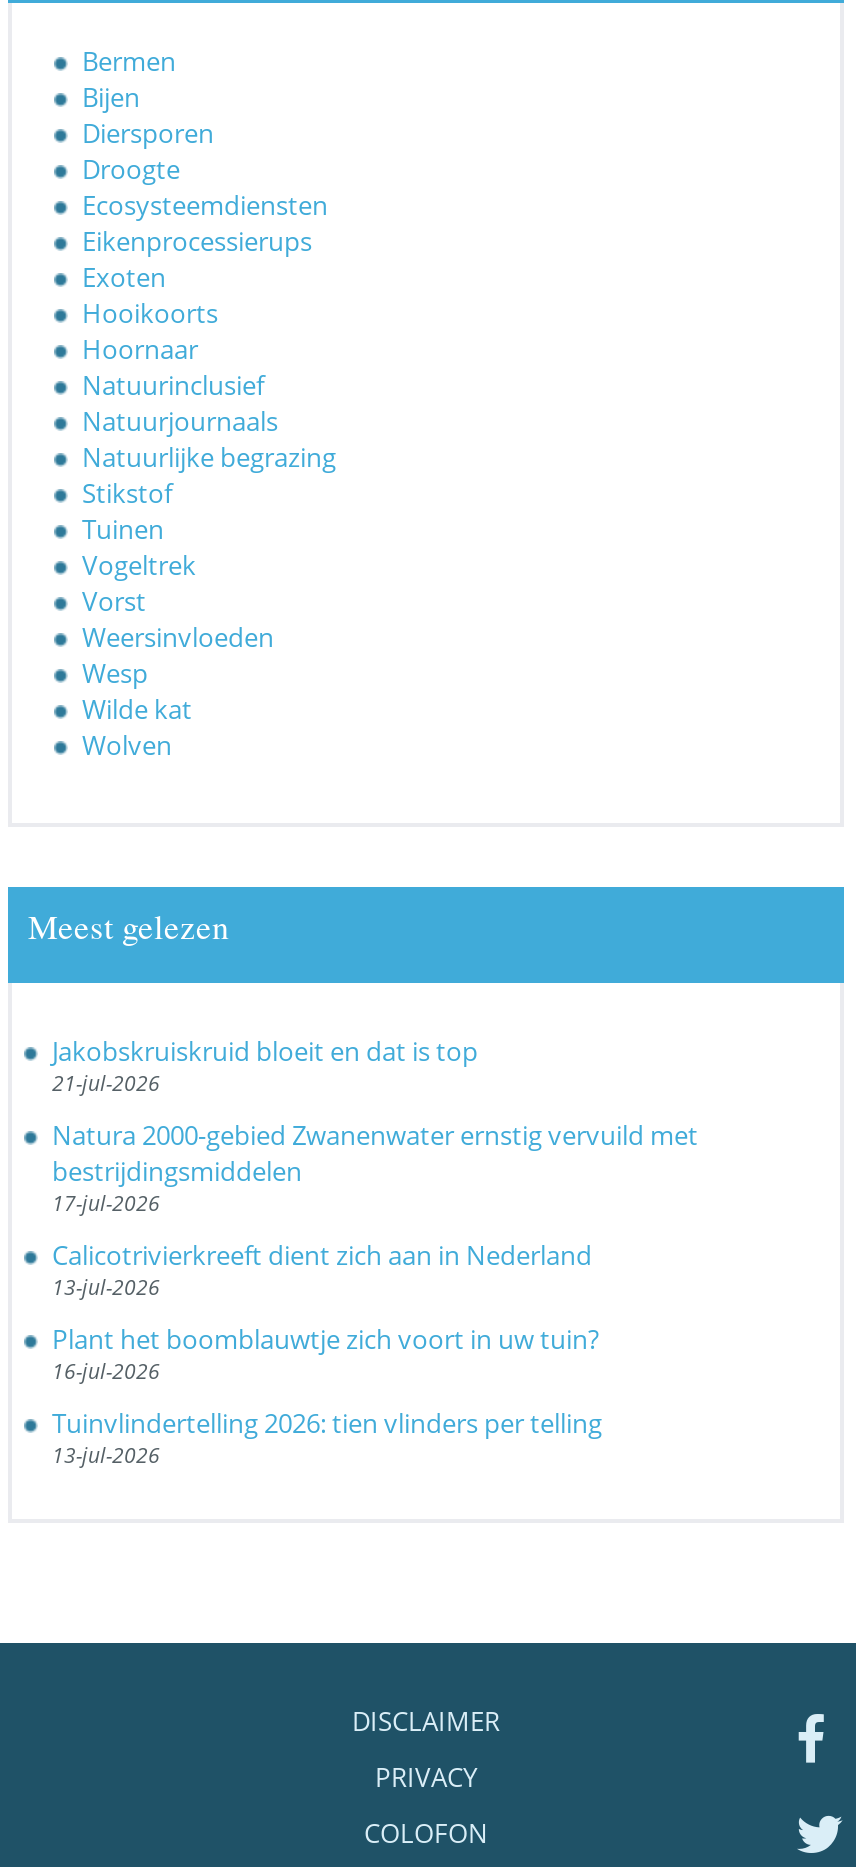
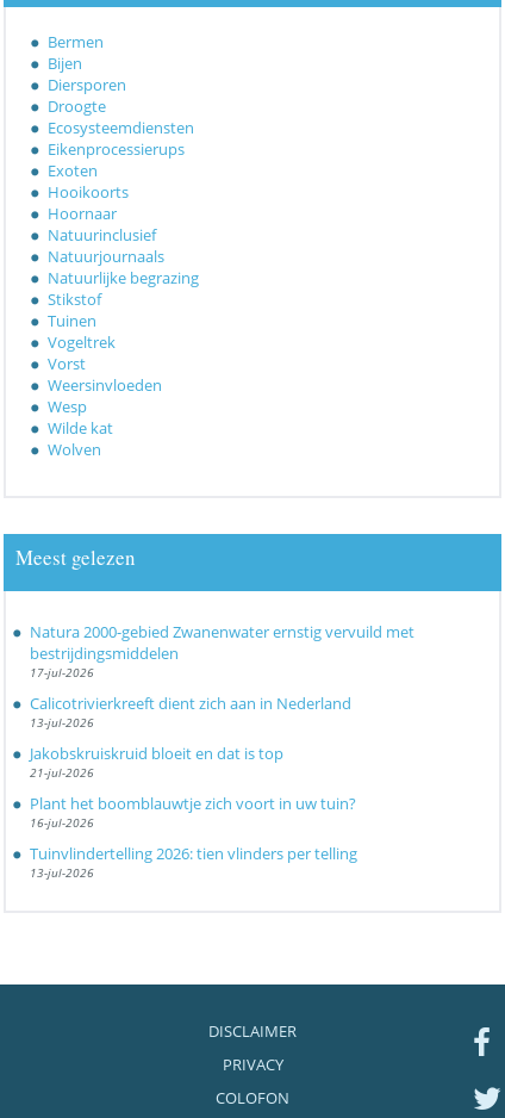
moved down: Jakobskruiskruid bloeit en dat is top | 21-jul-2026

moved up: Natura 2000-gebied Zwanenwater ernstig vervuild met | bestrijdingsmiddelen | 17-jul-2026 | Calicotrivierkreeft dient zich aan in Nederland | 13-jul-2026
